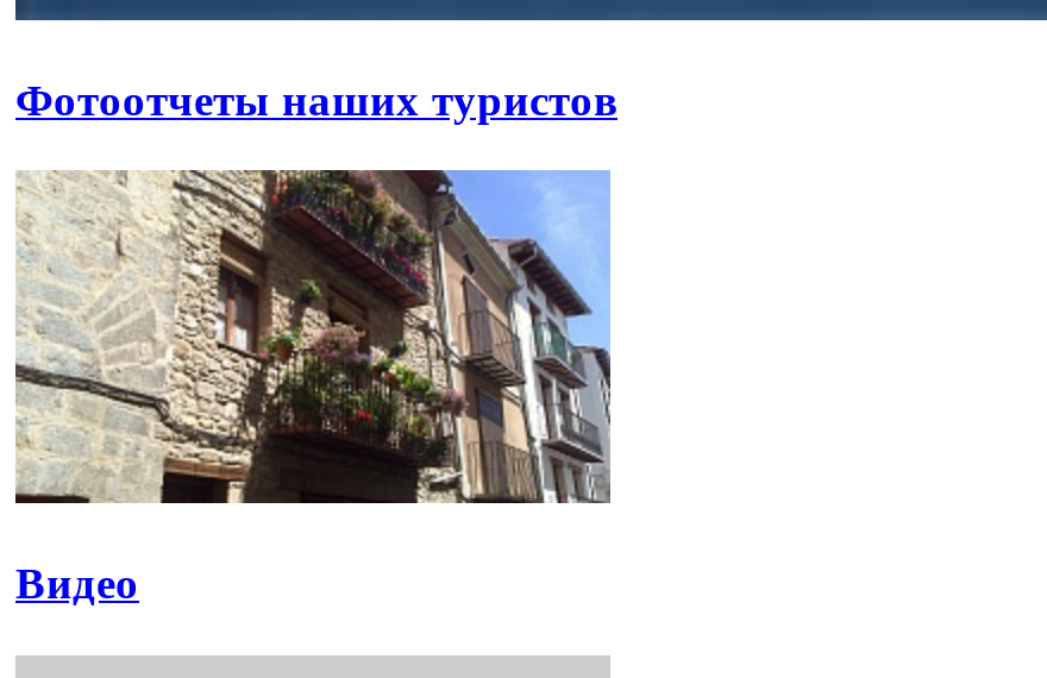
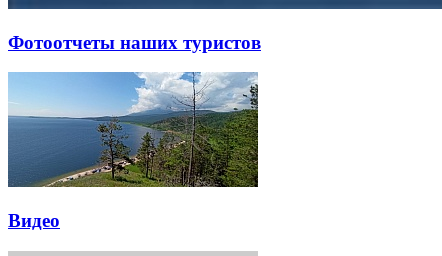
- [image]
+ [image]
